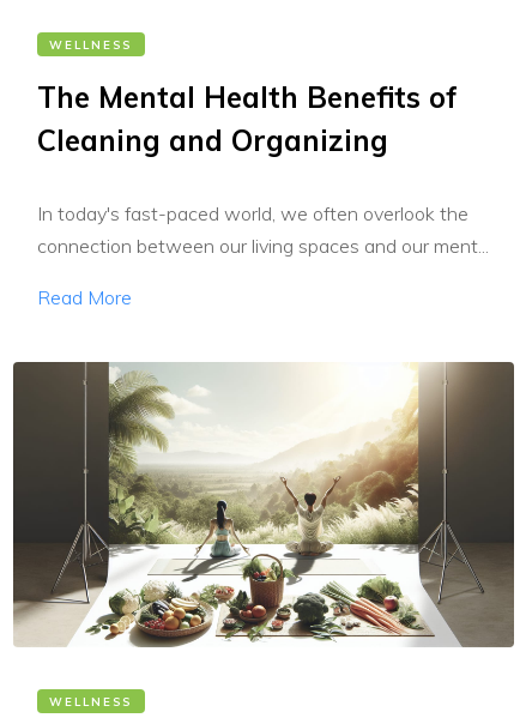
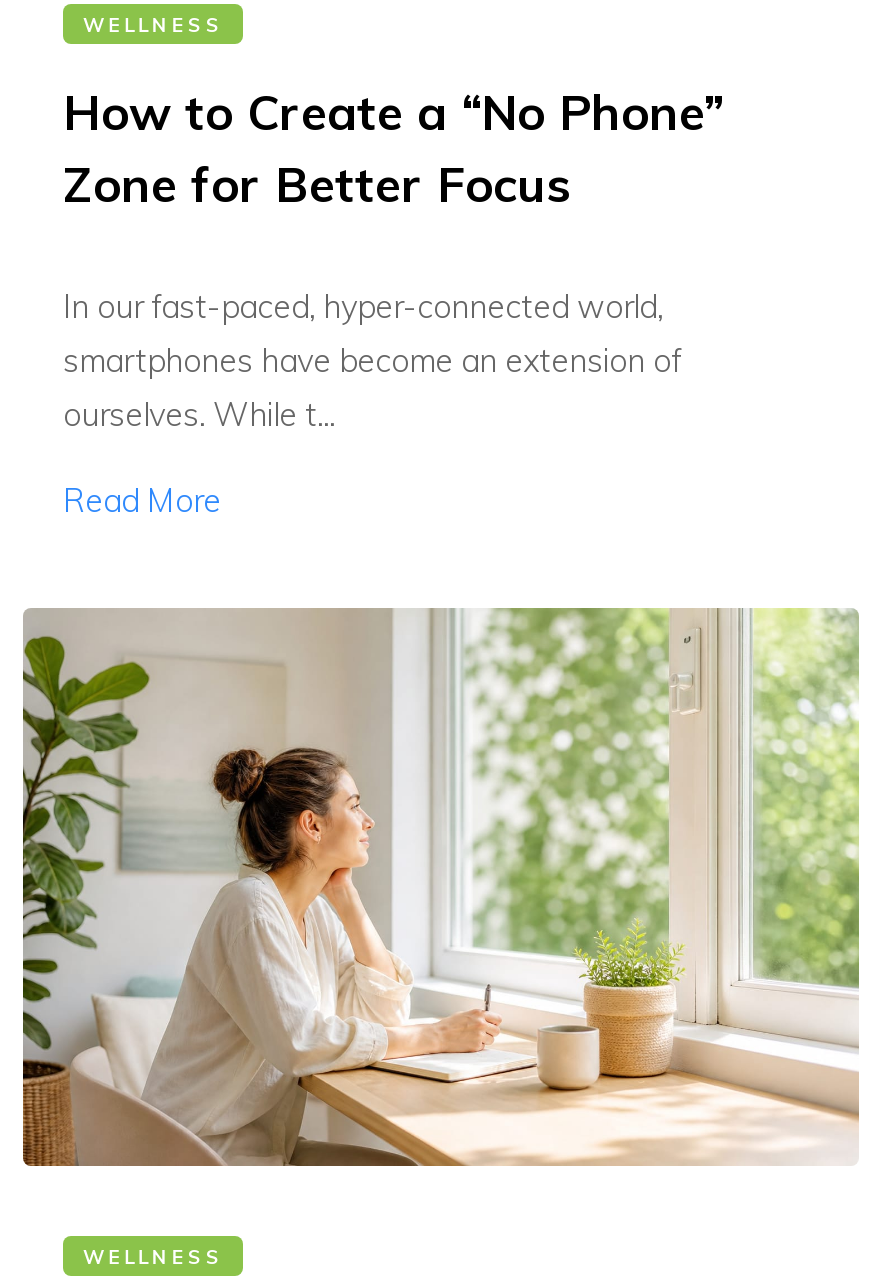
- The Mental Health Benefits of
- Cleaning and Organizing
+ How to Create a “No Phone”
+ Zone for Better Focus

- In today's fast-paced world, we often overlook the
- connection between our living spaces and our ment...
+ In our fast-paced, hyper-connected world,
+ smartphones have become an extension of
+ ourselves. While t...

- [image]
+ [image]
